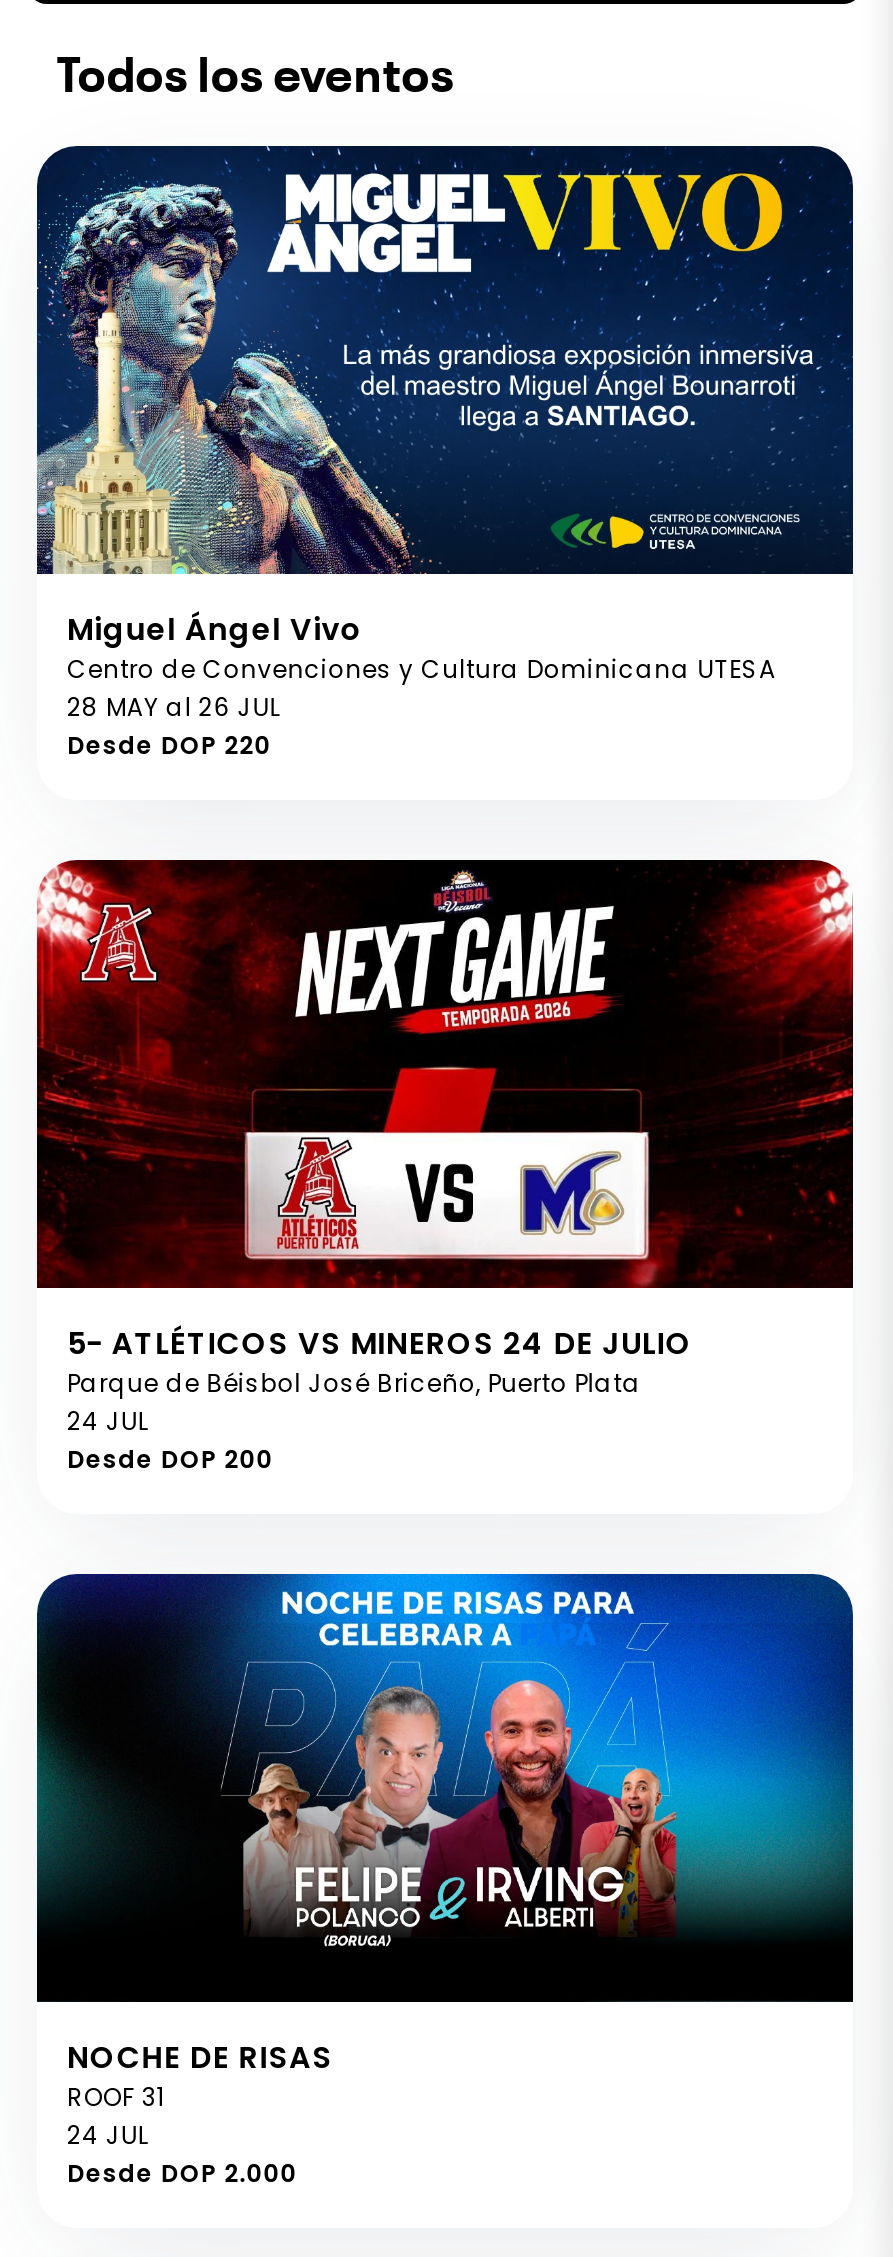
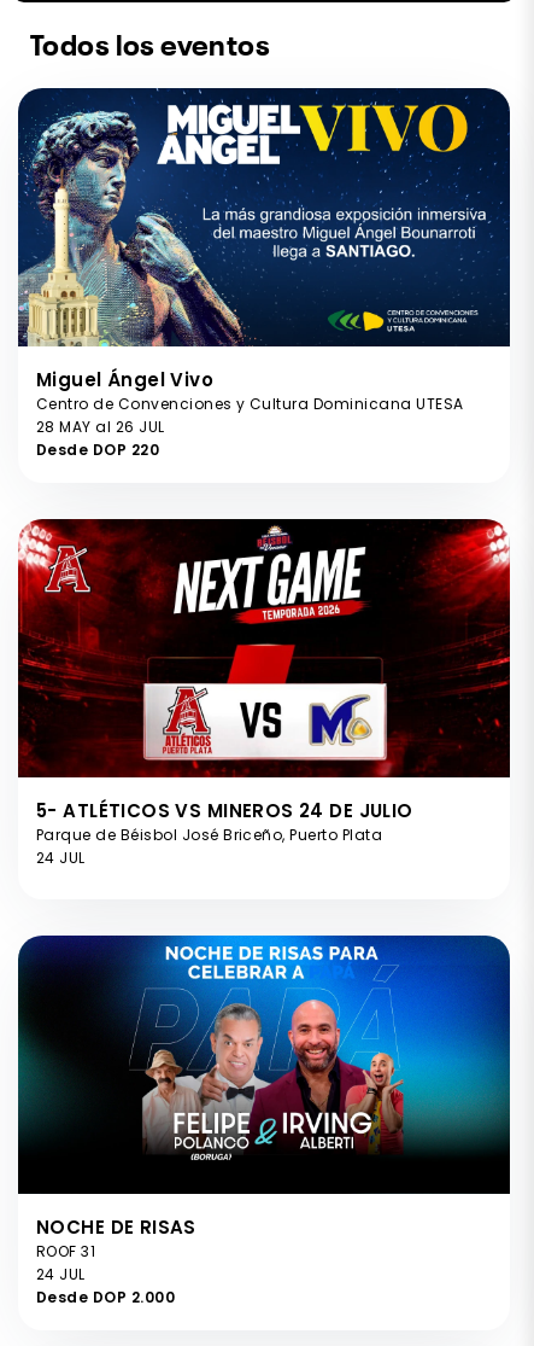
- Desde DOP 200
